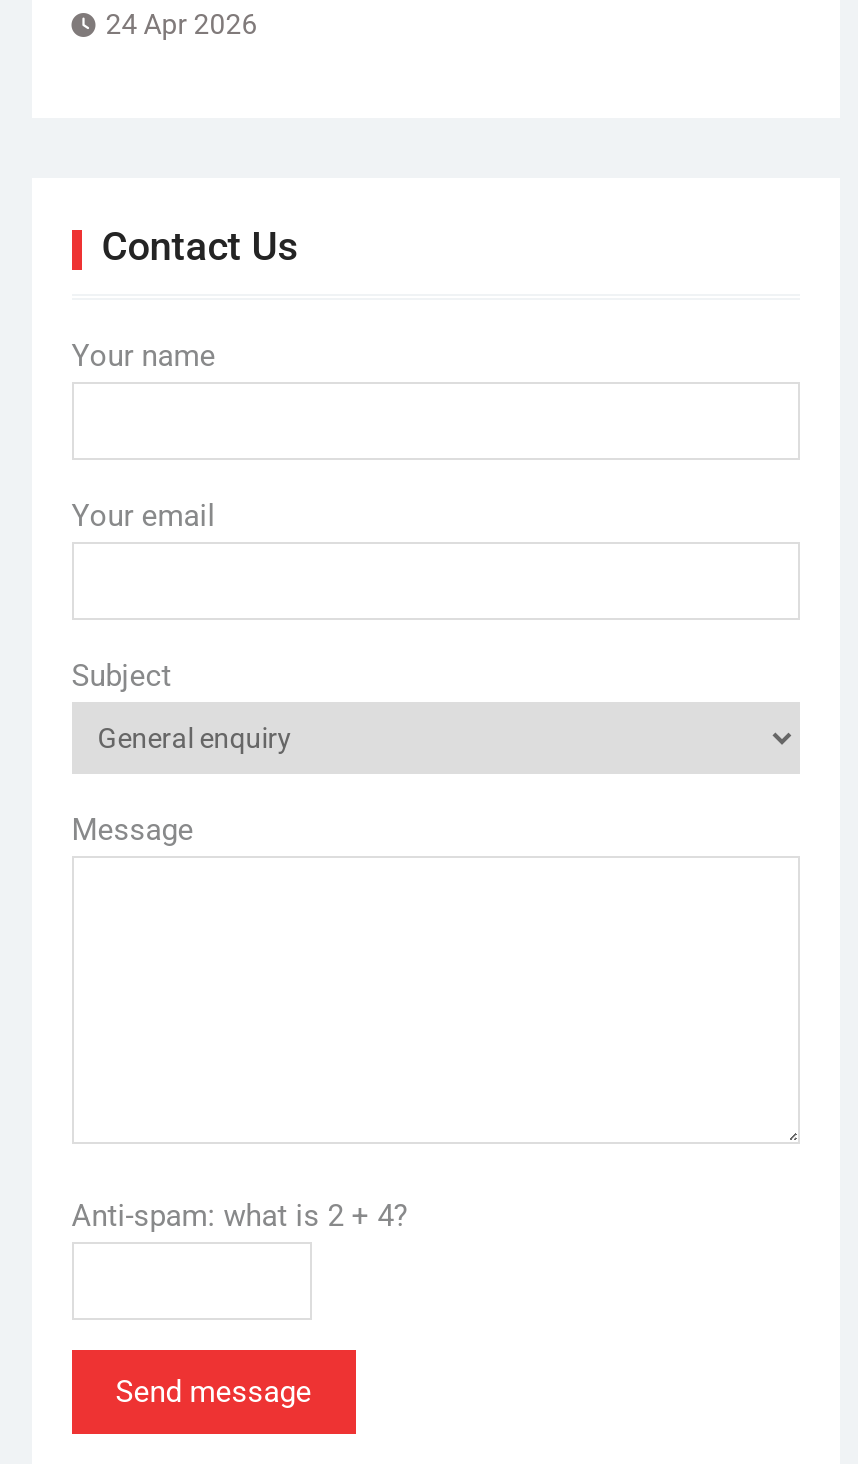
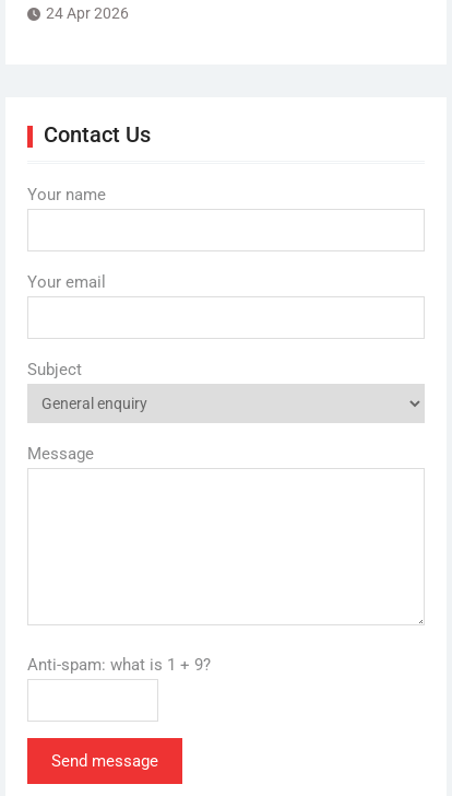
- Anti-spam: what is 2 + 4?
+ Anti-spam: what is 1 + 9?
